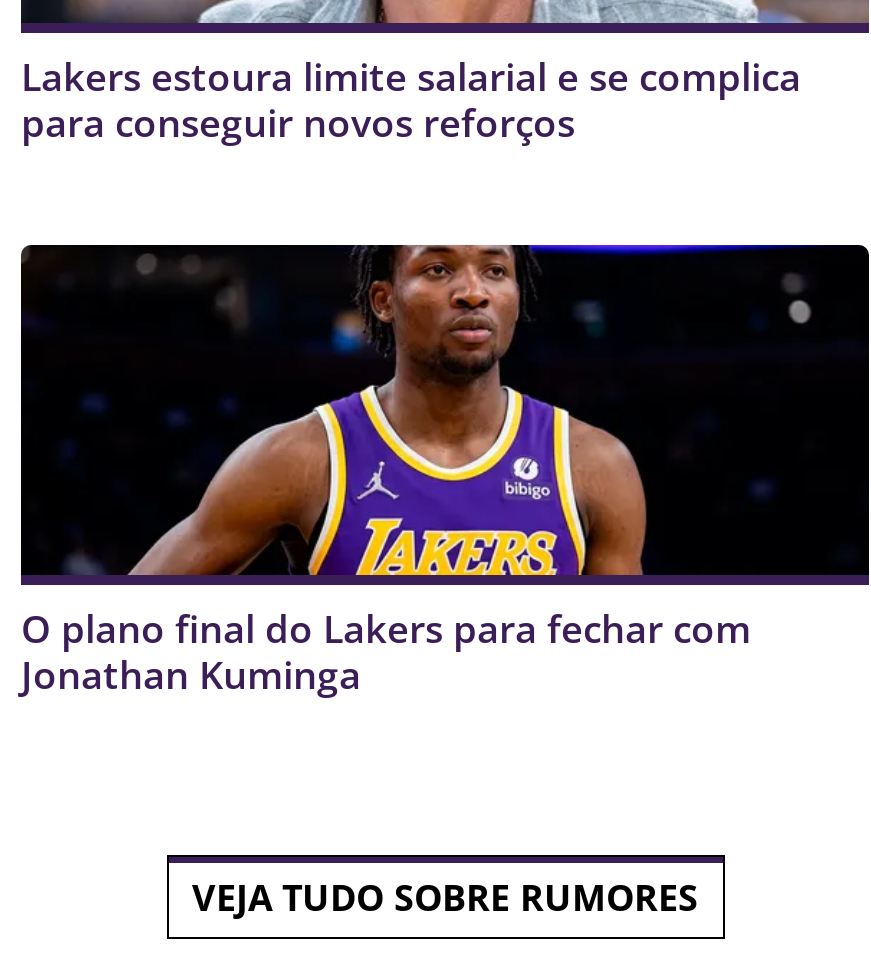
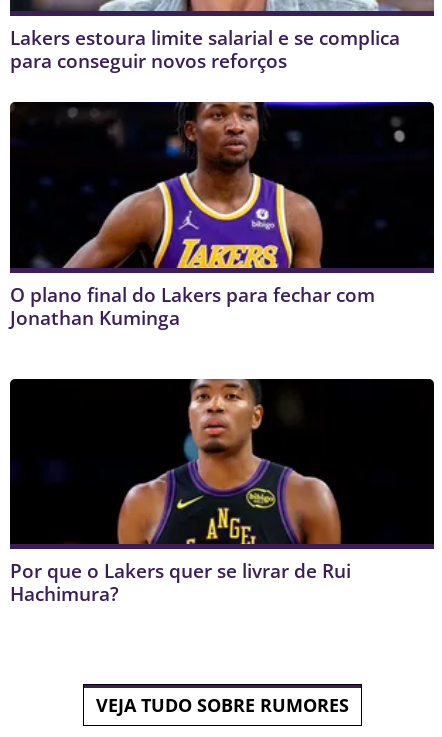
moved up: [image] | O plano final do Lakers para fechar com | Jonathan Kuminga

+ [image]
+ Por que o Lakers quer se livrar de Rui
+ Hachimura?
